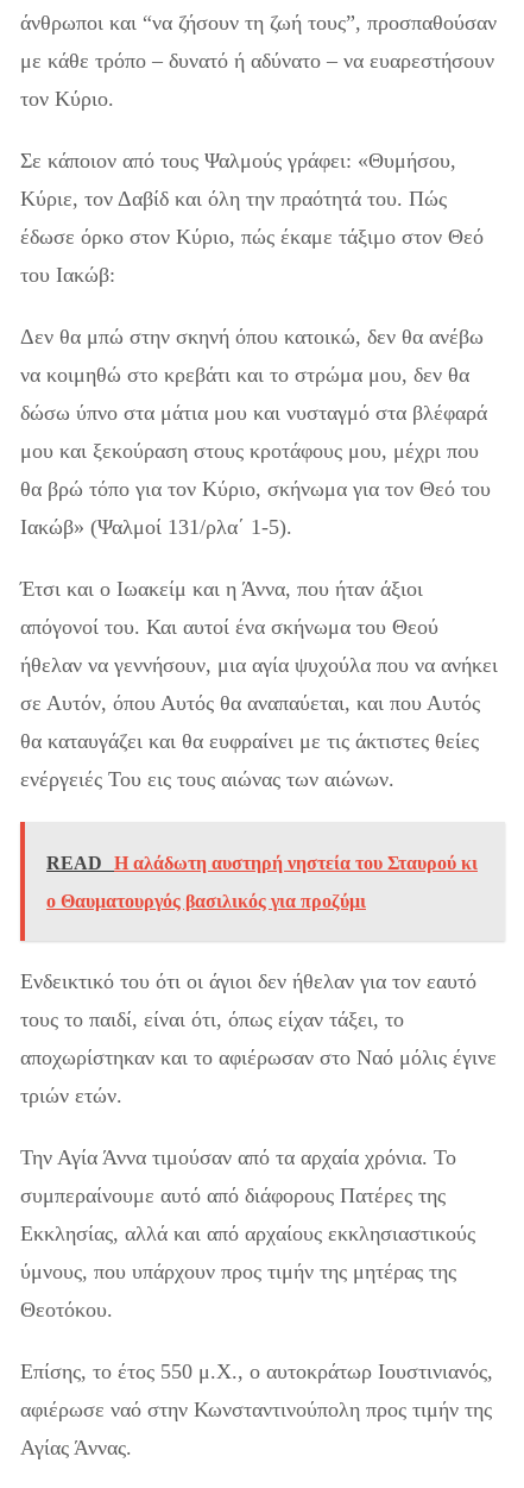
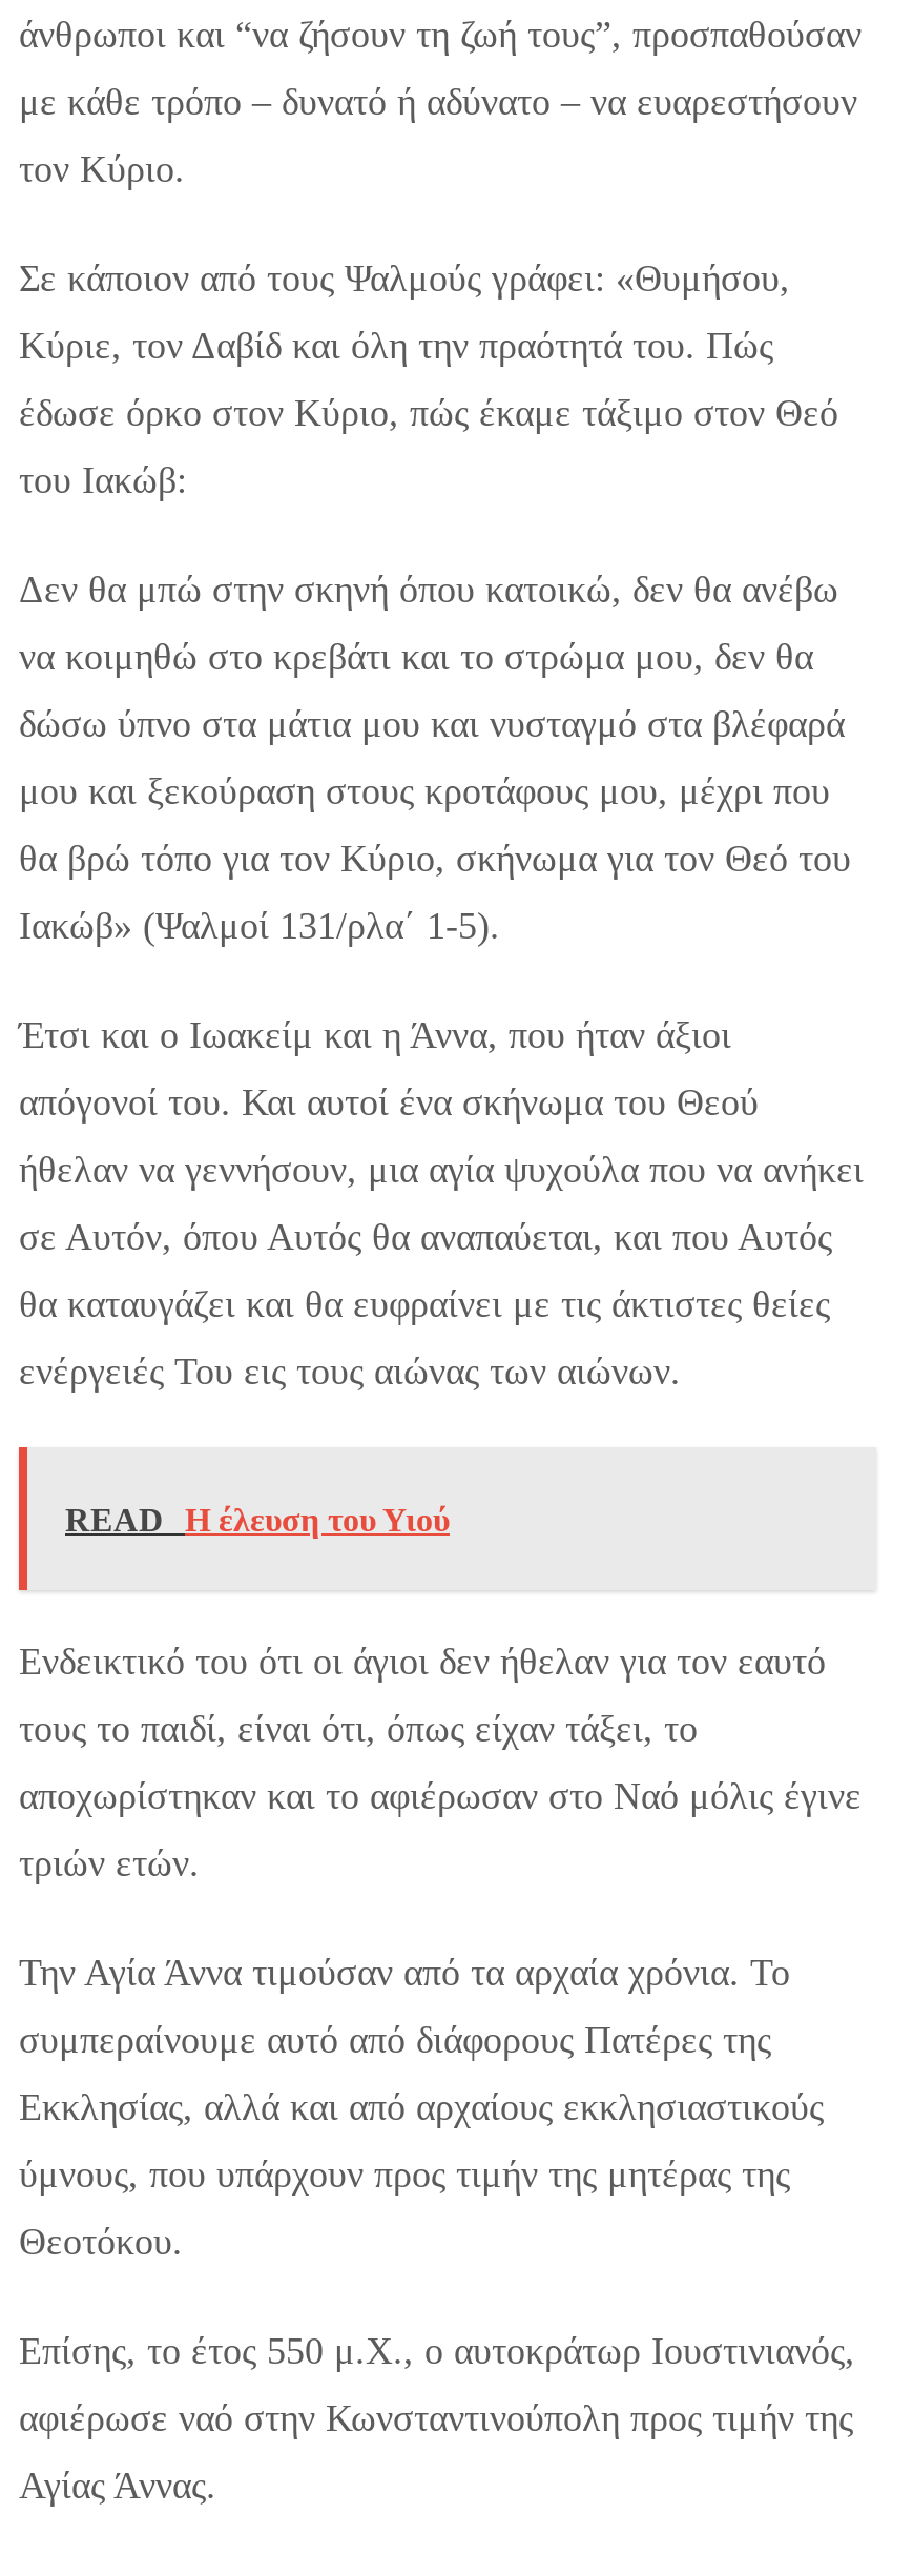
- READ Η αλάδωτη αυστηρή νηστεία του Σταυρού κι
- ο Θαυματουργός βασιλικός για προζύμι
+ READ Η έλευση του Υιού
